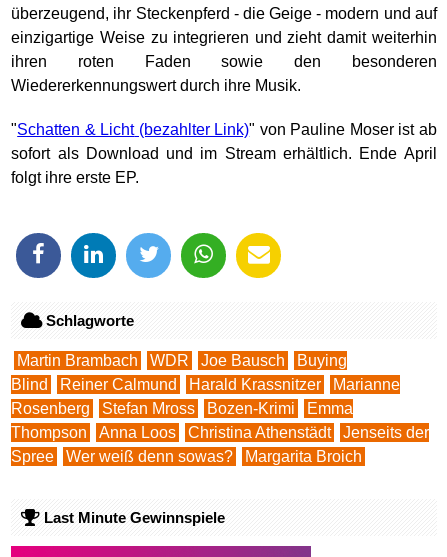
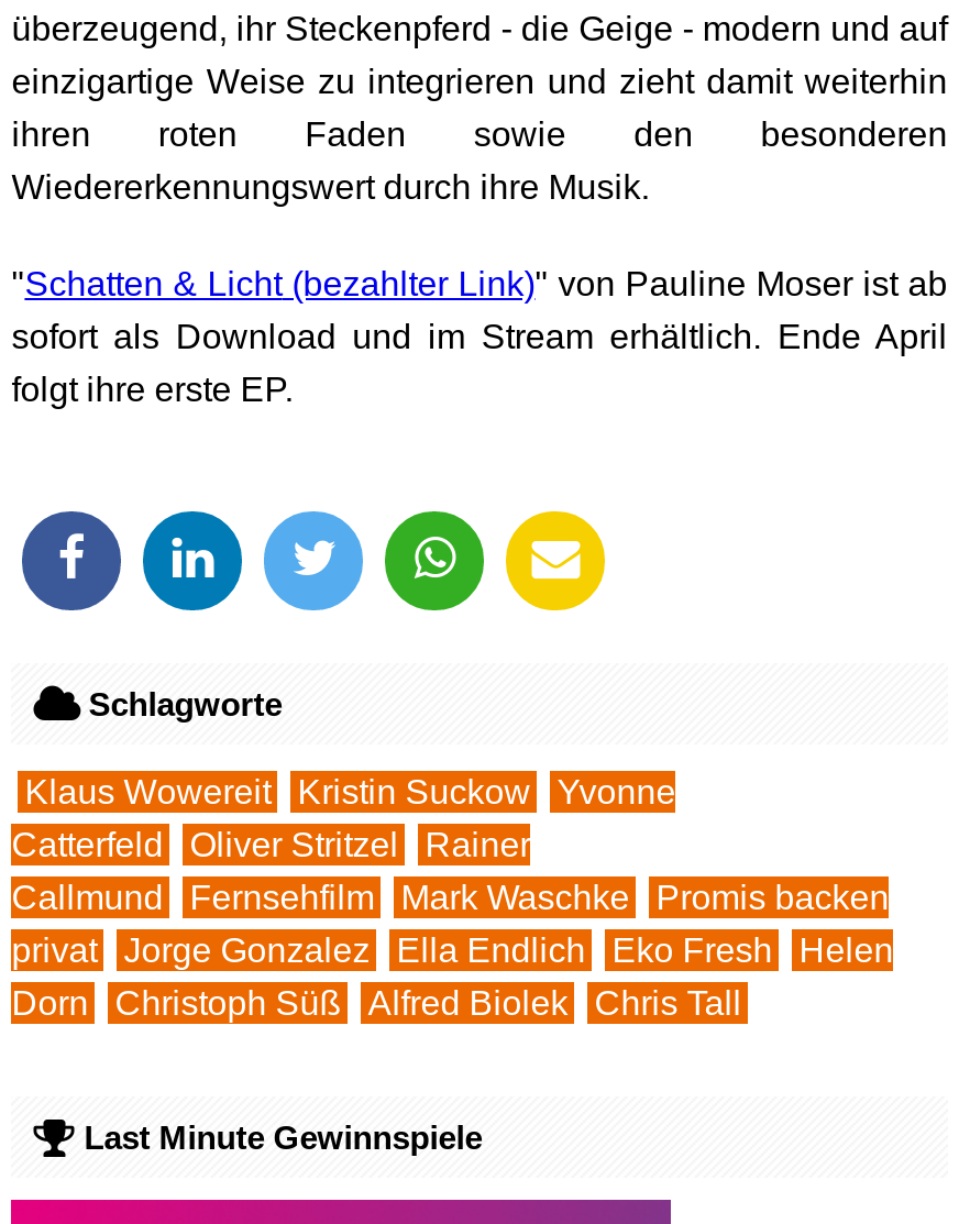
- Martin Brambach
- WDR
- Joe Bausch
- Buying
- Blind
- Reiner Calmund
- Harald Krassnitzer
- Marianne
- Rosenberg
- Stefan Mross
- Bozen-Krimi
- Emma
- Thompson
- Anna Loos
- Christina Athenstädt
- Jenseits der
- Spree
- Wer weiß denn sowas?
- Margarita Broich
+ Klaus Wowereit
+ Kristin Suckow
+ Yvonne
+ Catterfeld
+ Oliver Stritzel
+ Rainer
+ Callmund
+ Fernsehfilm
+ Mark Waschke
+ Promis backen
+ privat
+ Jorge Gonzalez
+ Ella Endlich
+ Eko Fresh
+ Helen
+ Dorn
+ Christoph Süß
+ Alfred Biolek
+ Chris Tall
